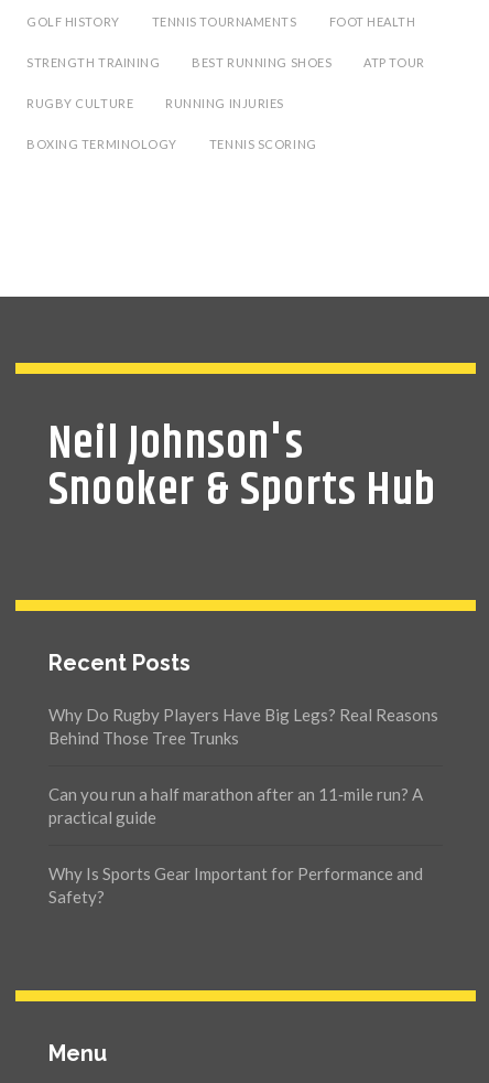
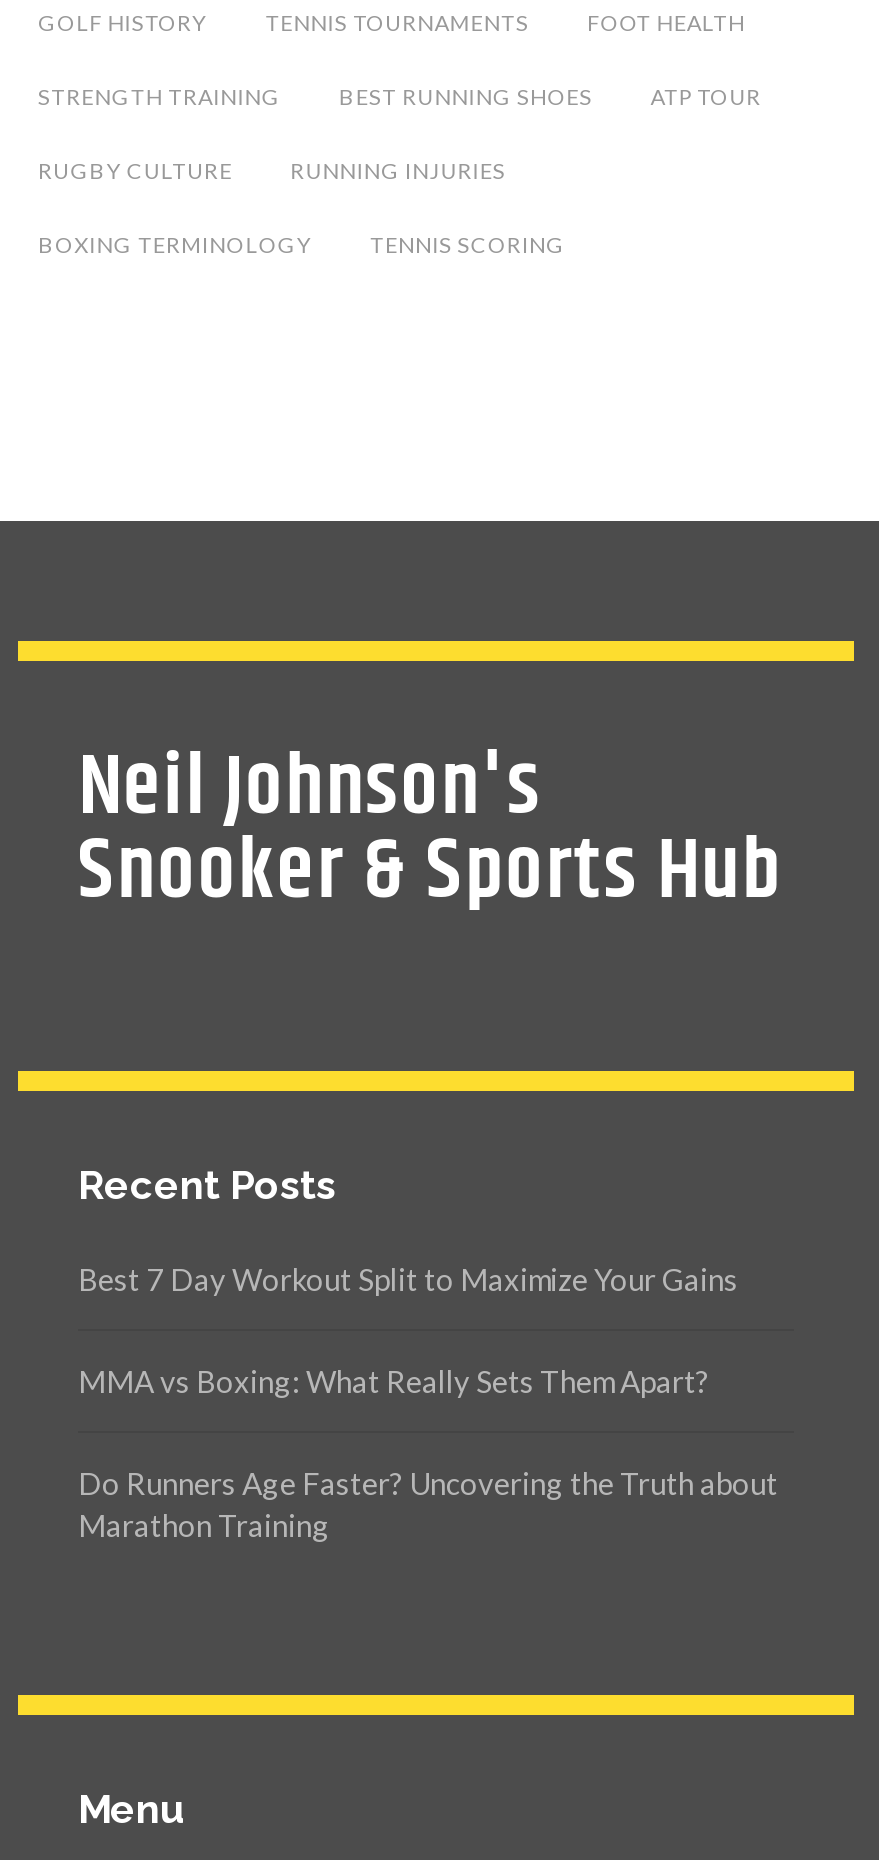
- Why Do Rugby Players Have Big Legs? Real Reasons
- Behind Those Tree Trunks
+ Best 7 Day Workout Split to Maximize Your Gains

- Can you run a half marathon after an 11‑mile run? A
- practical guide
+ MMA vs Boxing: What Really Sets Them Apart?

- Why Is Sports Gear Important for Performance and
- Safety?
+ Do Runners Age Faster? Uncovering the Truth about
+ Marathon Training
